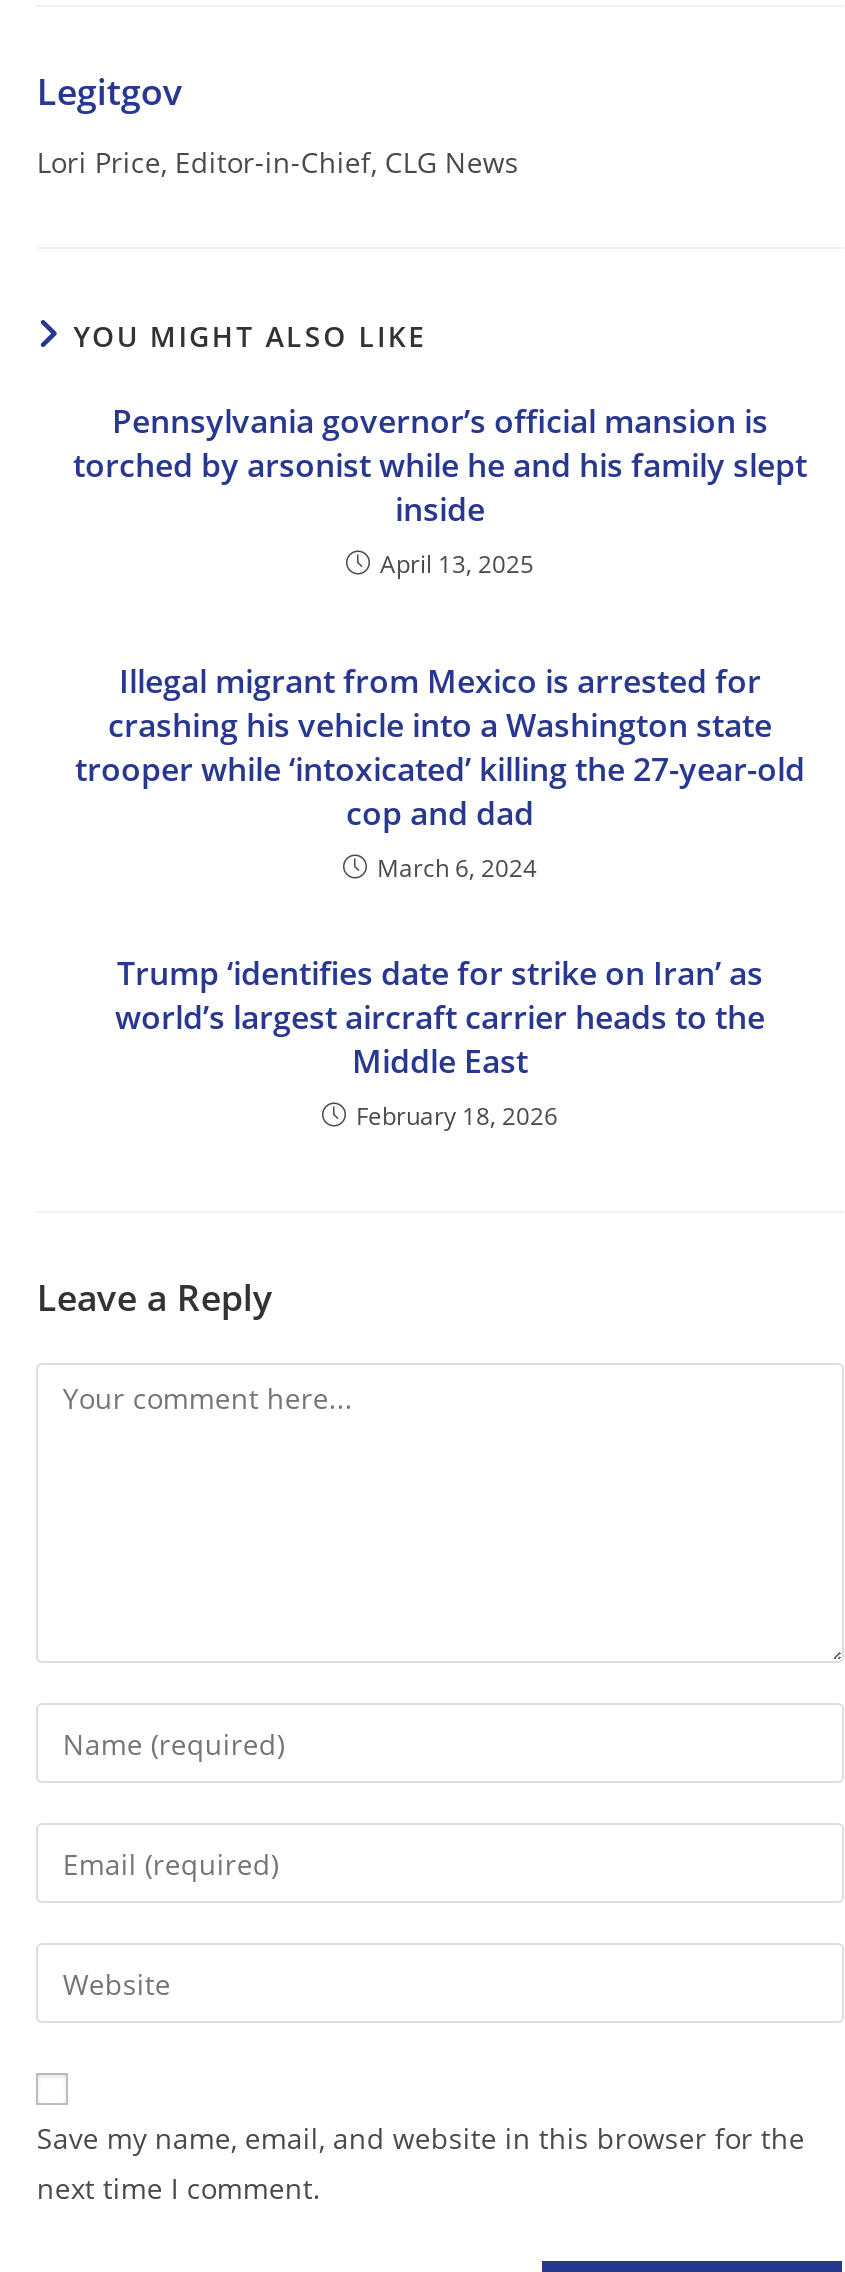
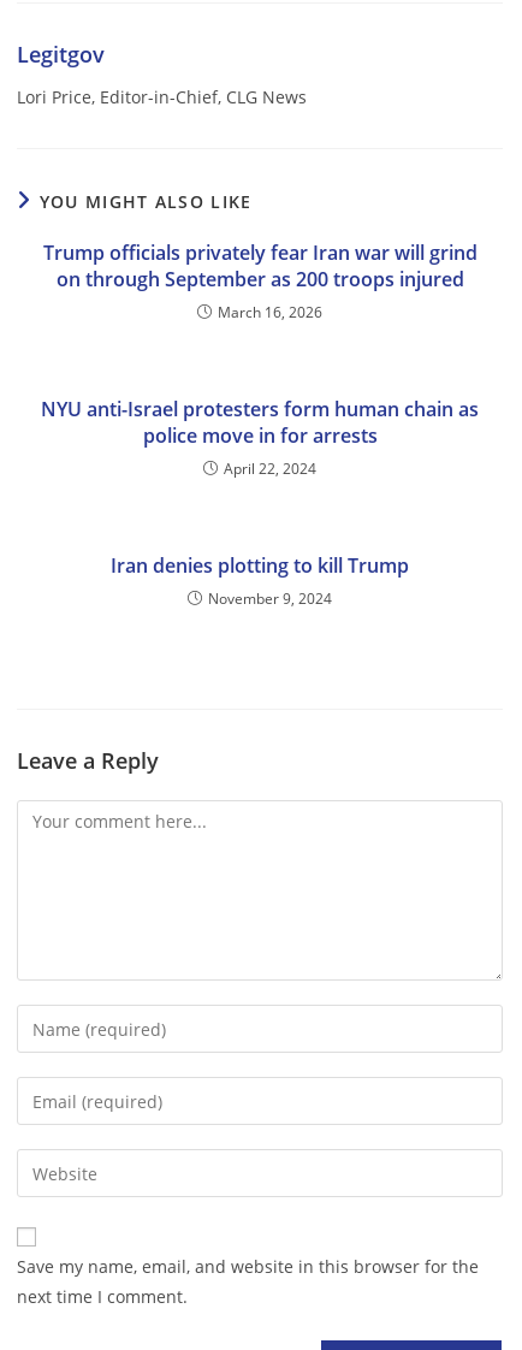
- Pennsylvania governor’s official mansion is
- torched by arsonist while he and his family slept
- inside
- April 13, 2025
+ Trump officials privately fear Iran war will grind
+ on through September as 200 troops injured
+ March 16, 2026

- Illegal migrant from Mexico is arrested for
- crashing his vehicle into a Washington state
- trooper while ‘intoxicated’ killing the 27-year-old
- cop and dad
- March 6, 2024
+ NYU anti-Israel protesters form human chain as
+ police move in for arrests
+ April 22, 2024

- Trump ‘identifies date for strike on Iran’ as
- world’s largest aircraft carrier heads to the
- Middle East
- February 18, 2026
+ Iran denies plotting to kill Trump
+ November 9, 2024
